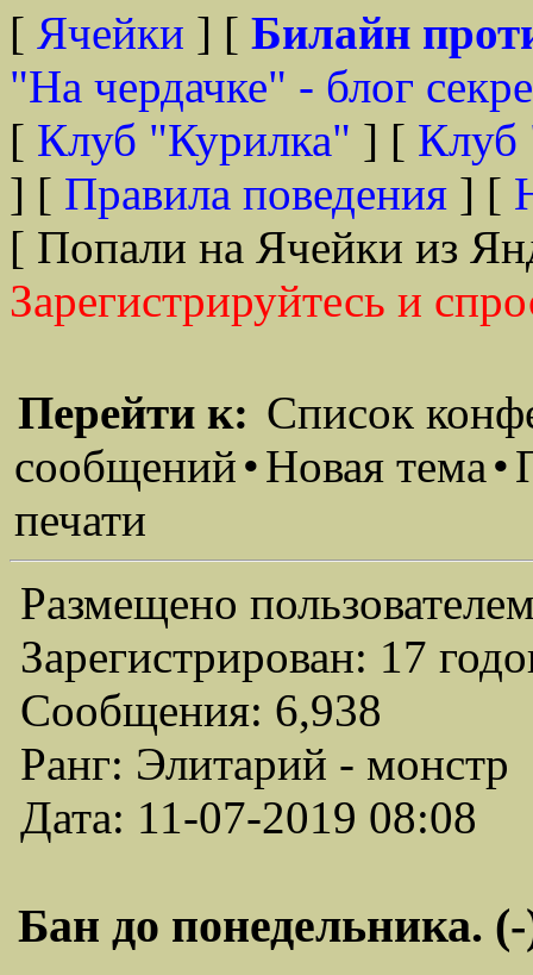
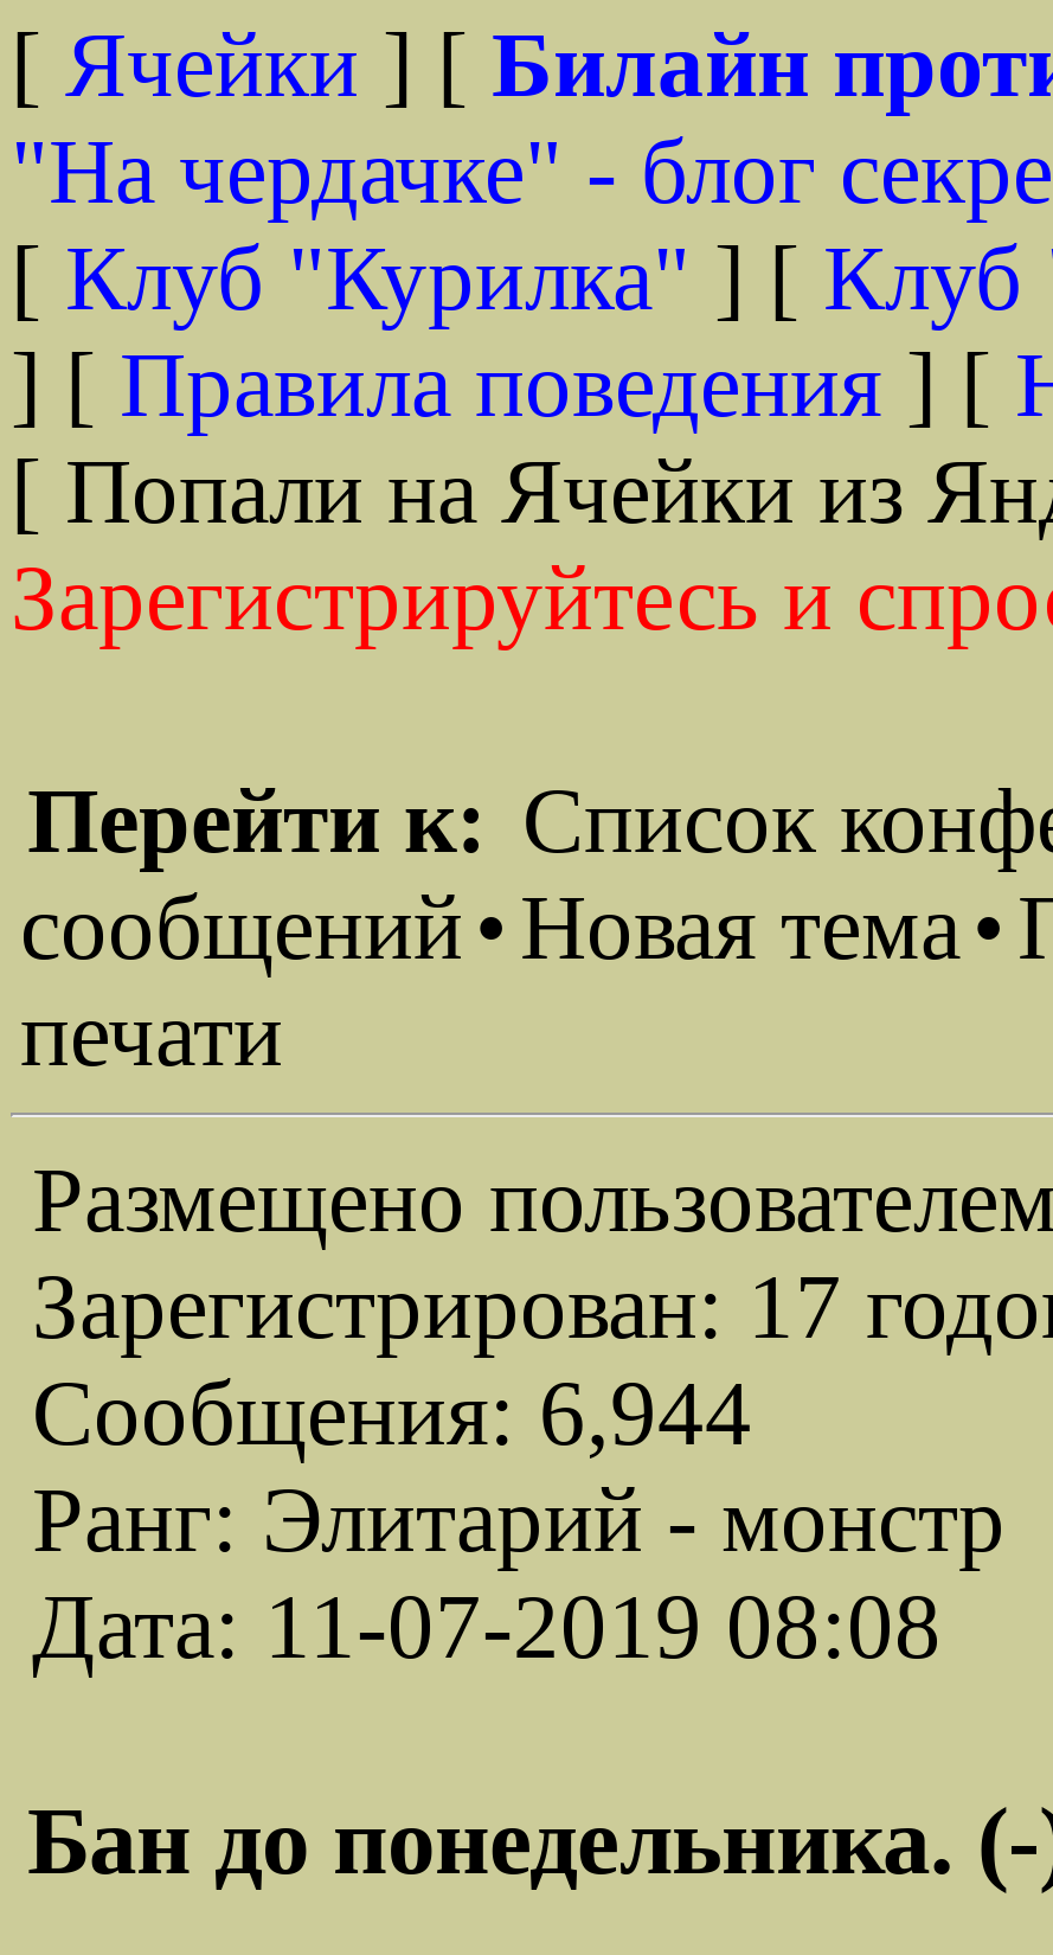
- Сообщения: 6,938
+ Сообщения: 6,944
